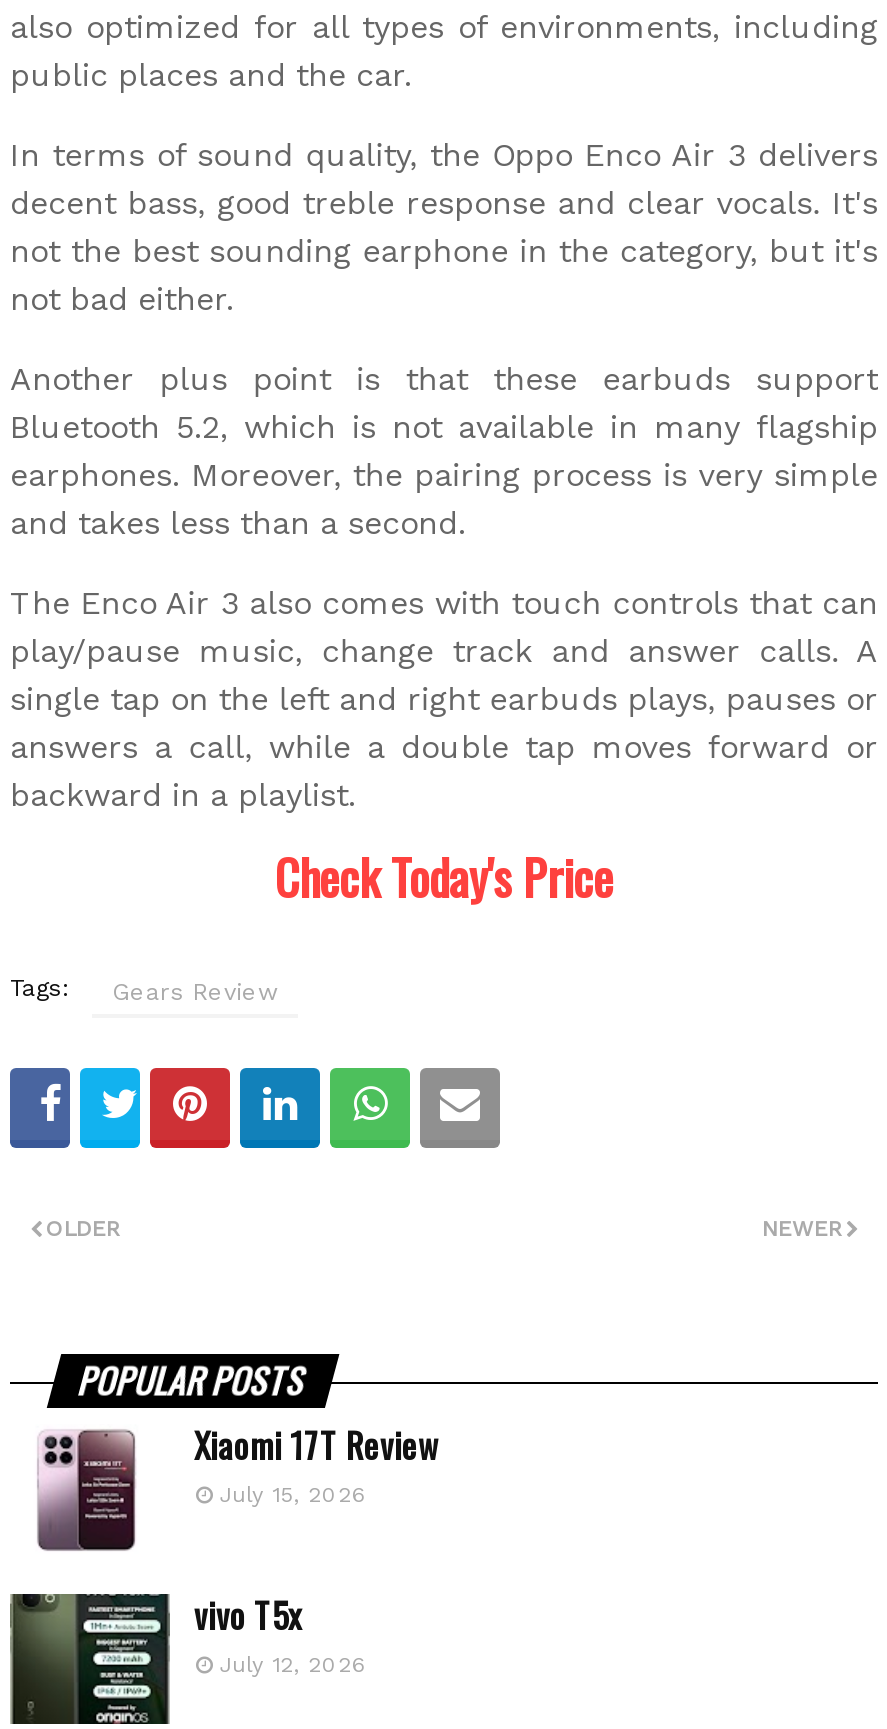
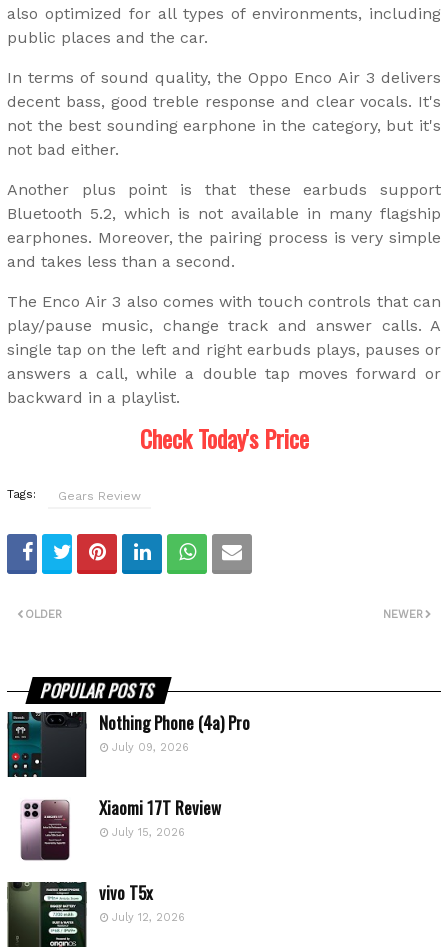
+ [image]
+ Nothing Phone (4a) Pro
+ July 09, 2026
